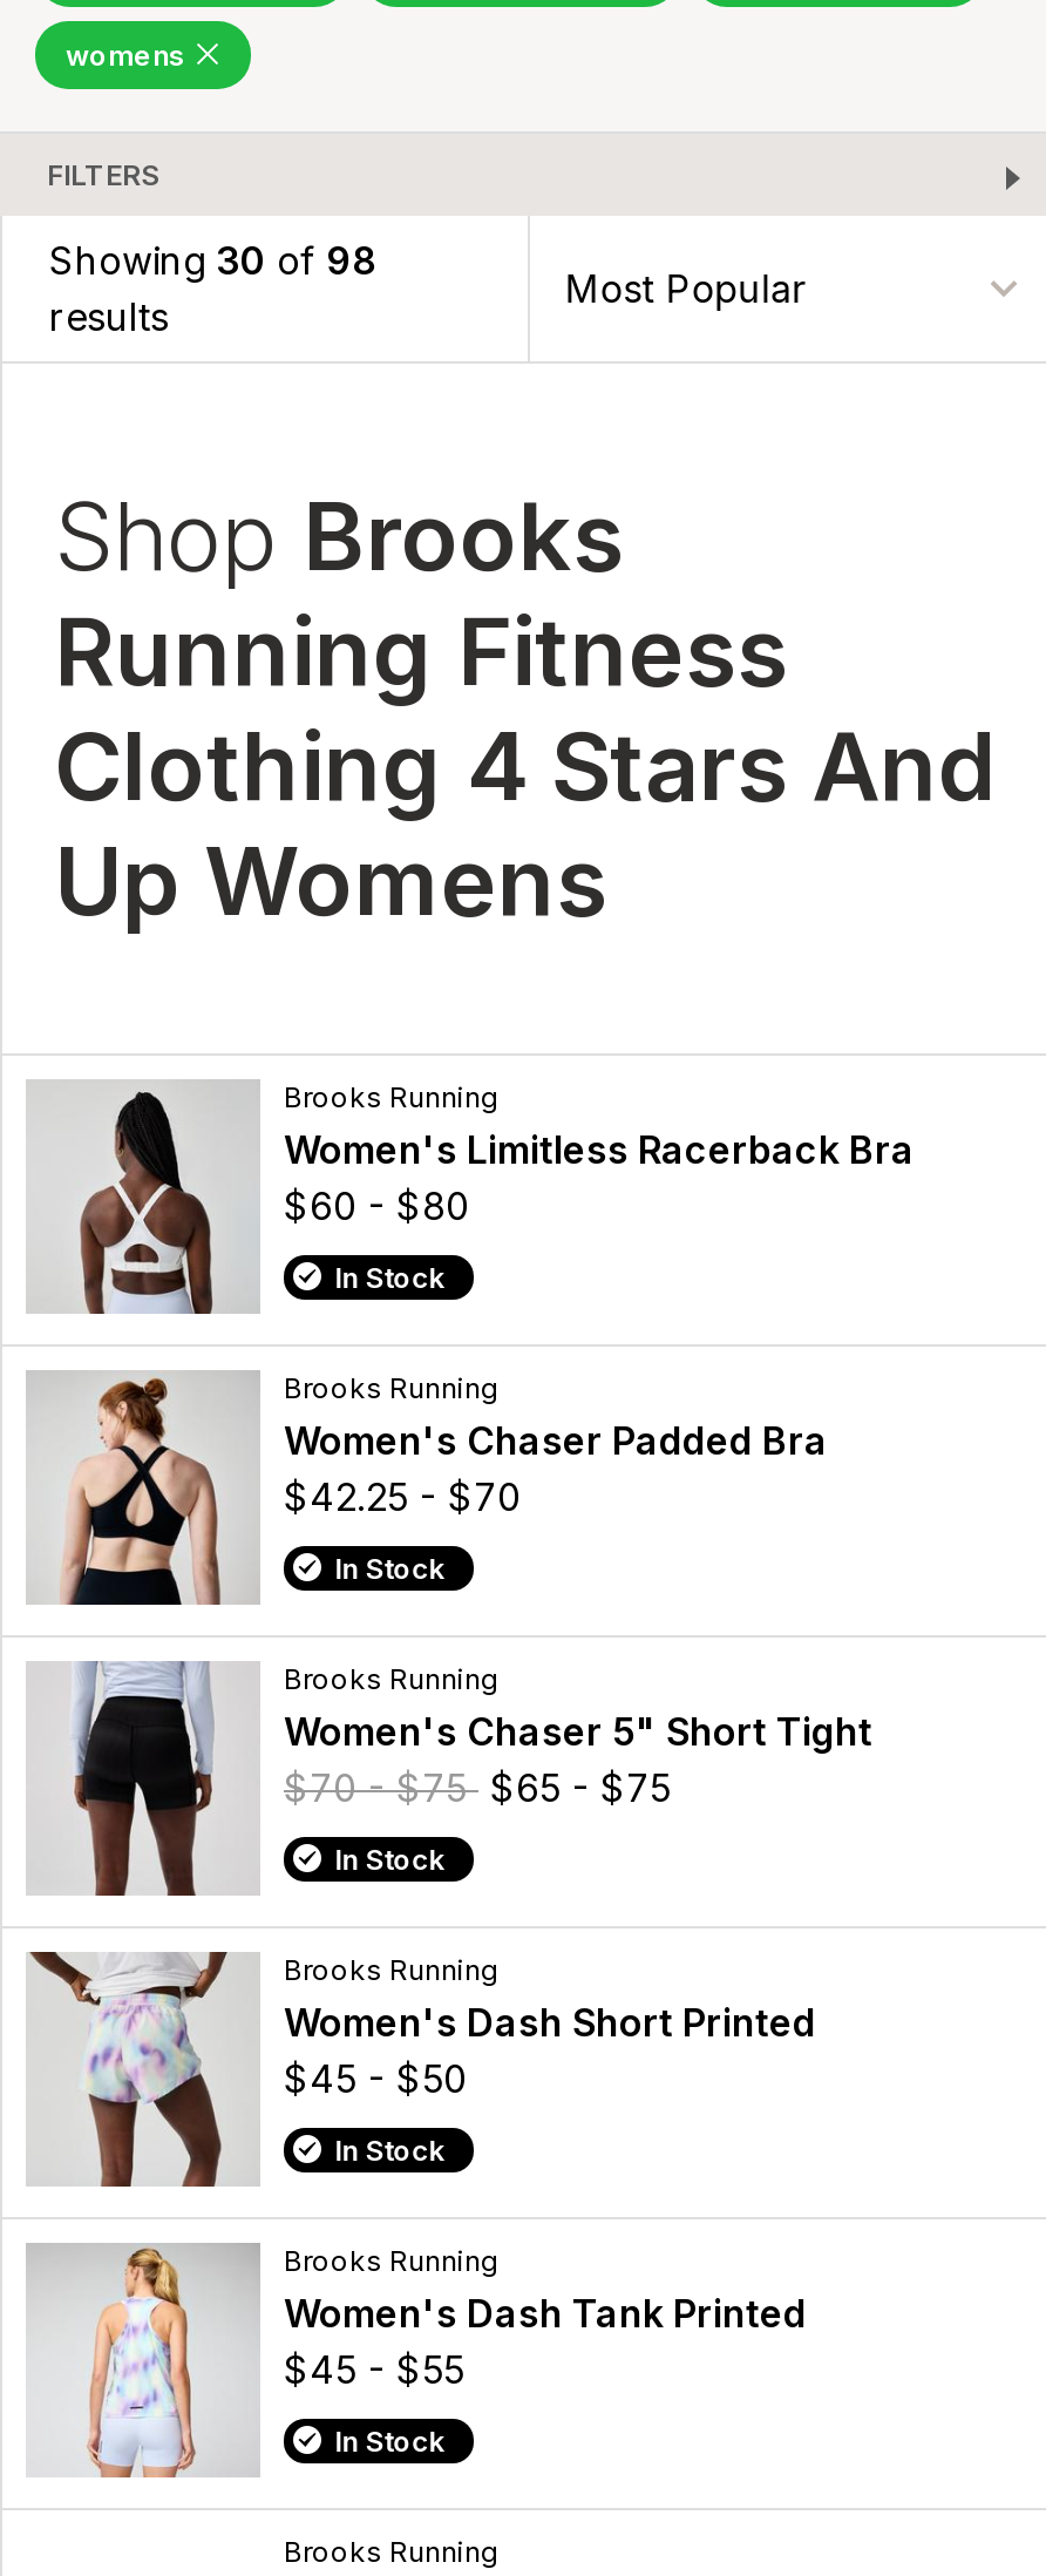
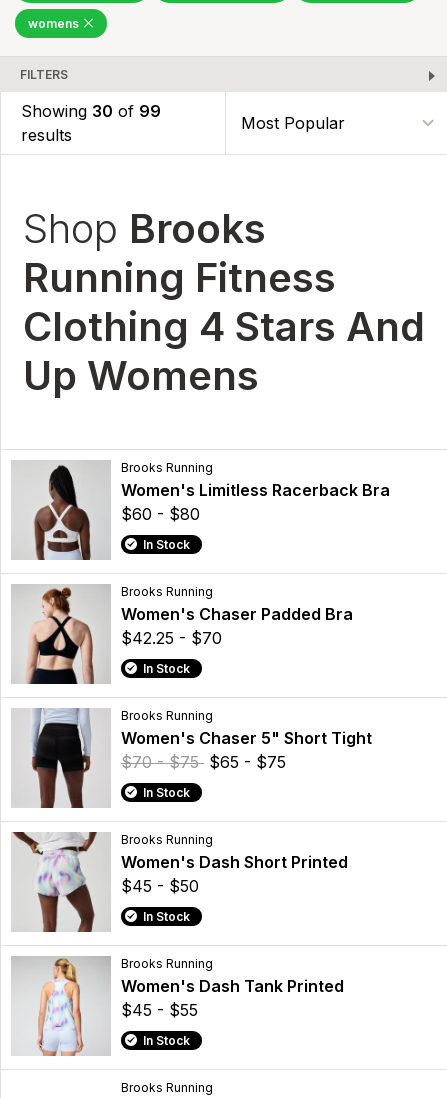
- Showing 30 of 98
+ Showing 30 of 99
